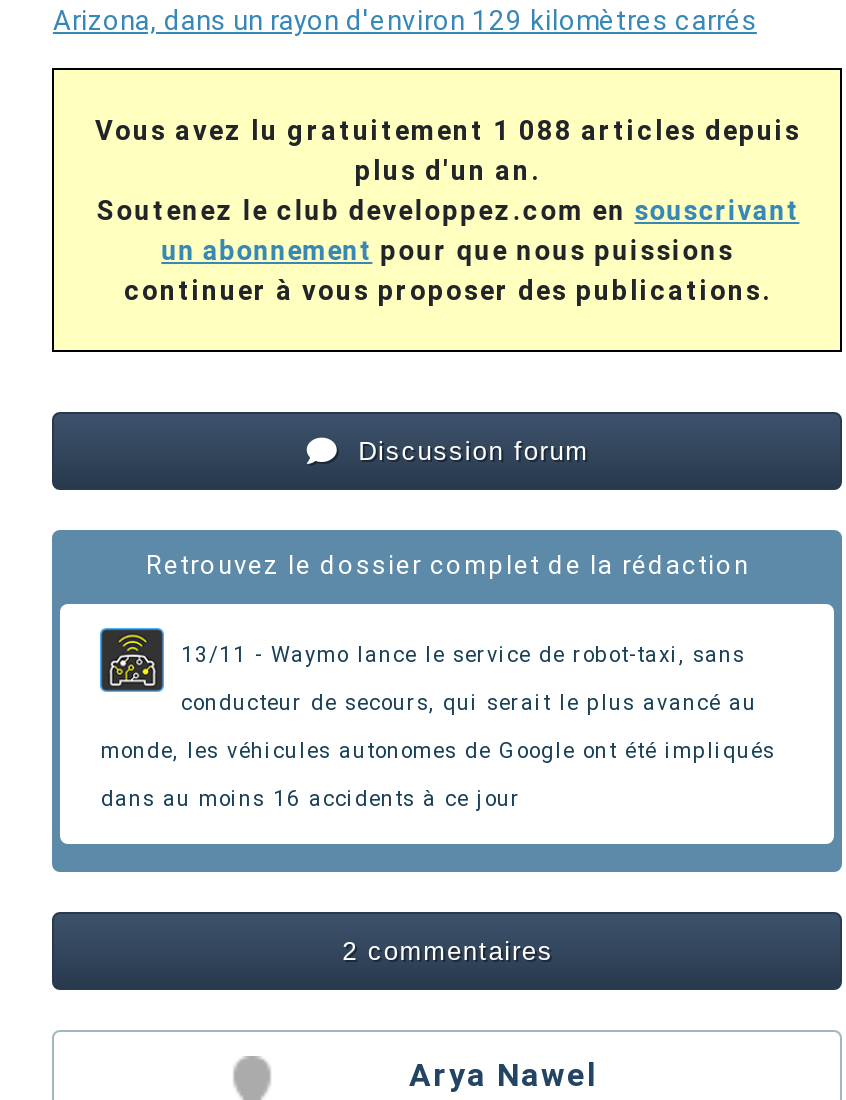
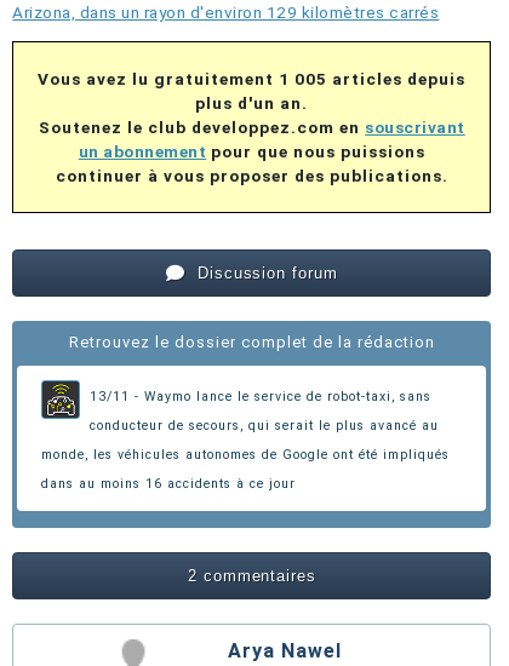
- Vous avez lu gratuitement 1 088 articles depuis
+ Vous avez lu gratuitement 1 005 articles depuis
